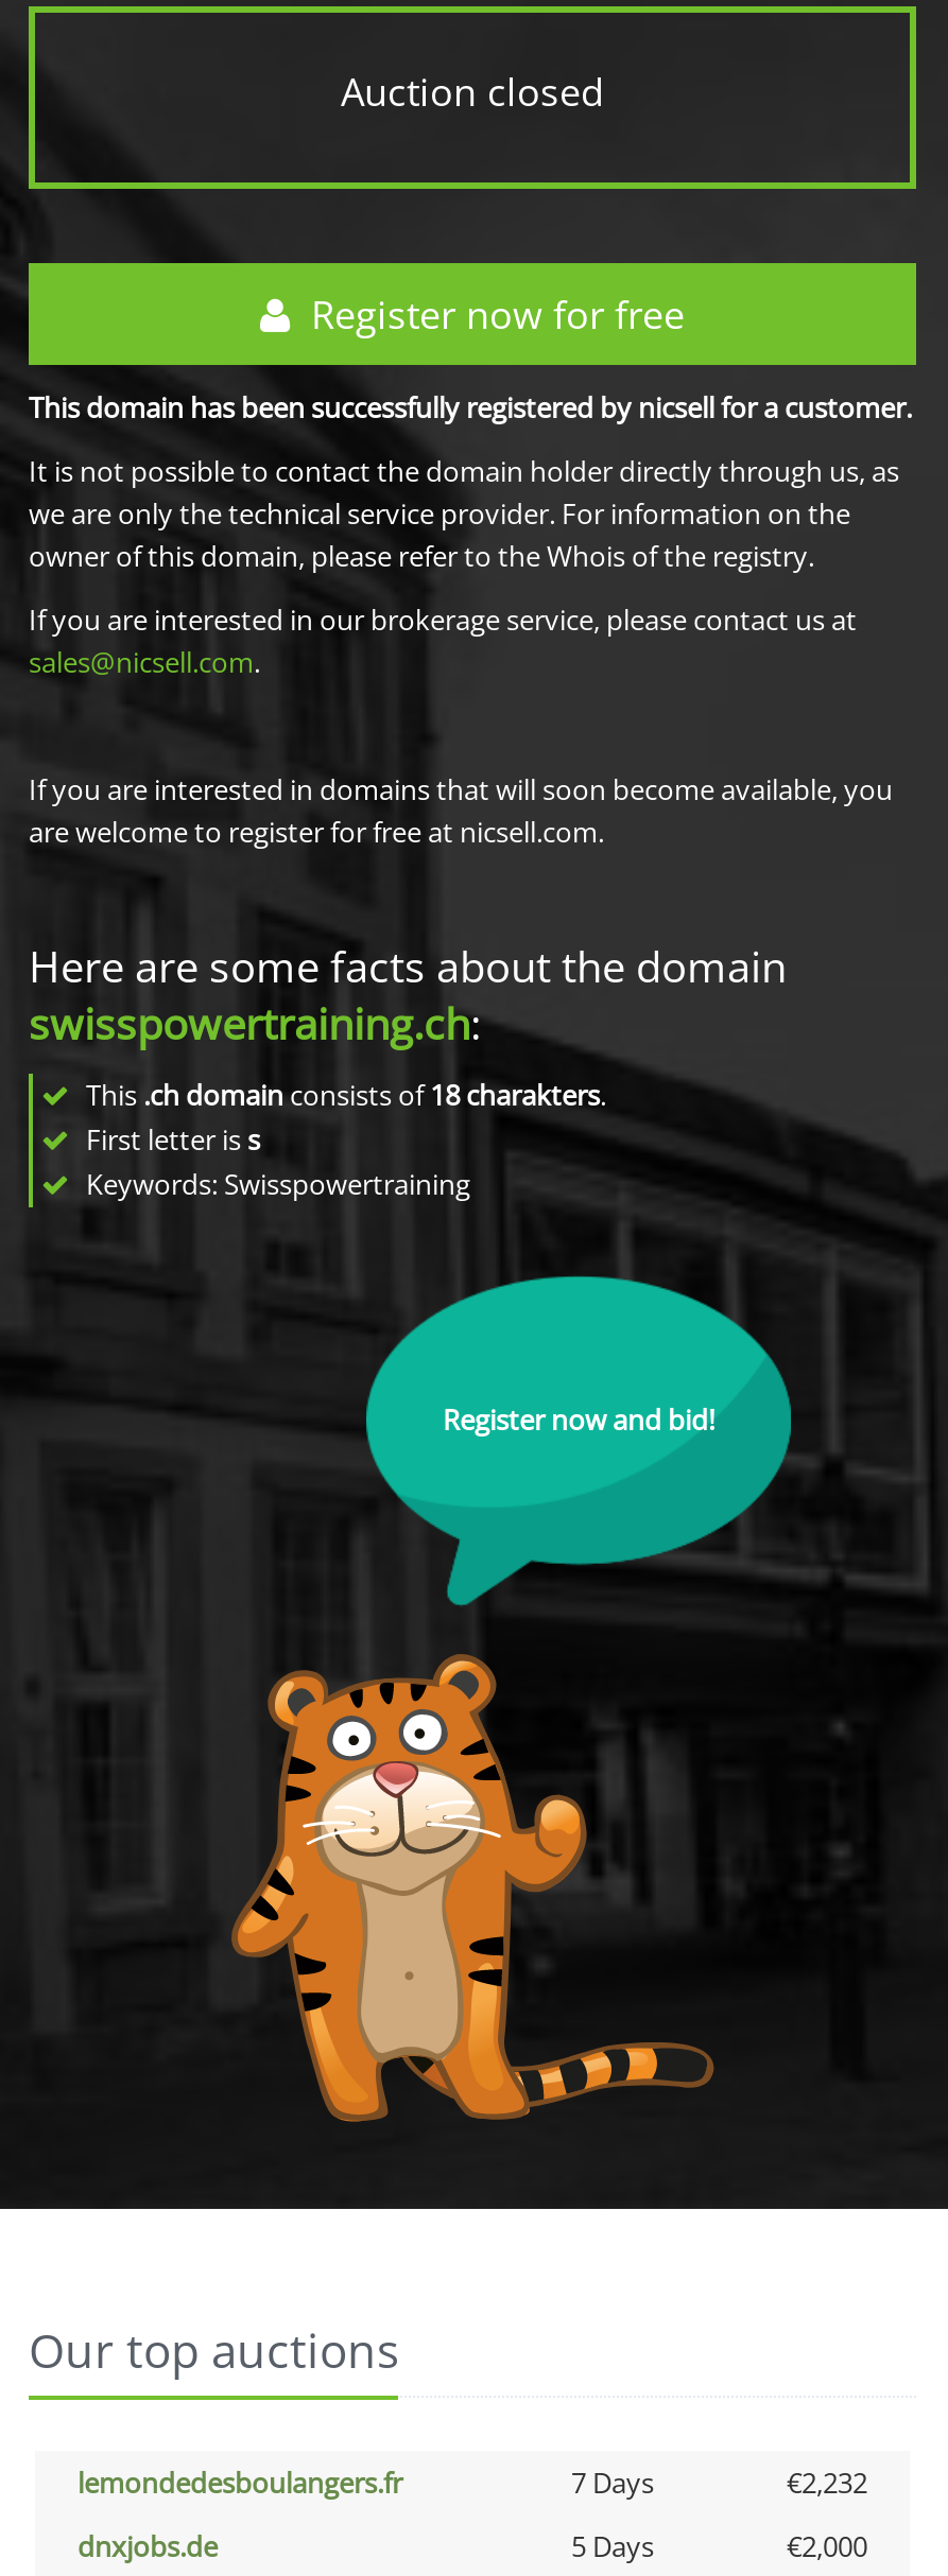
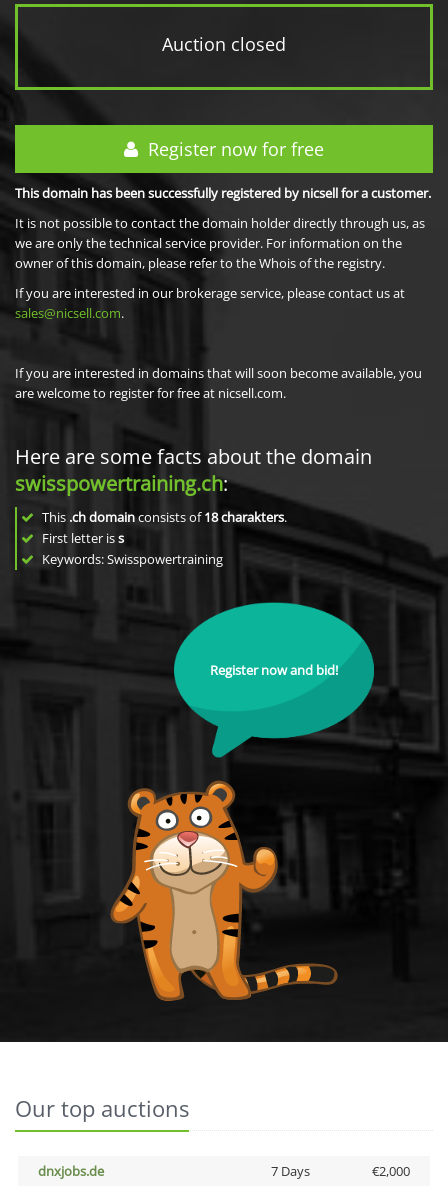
- lemondedesboulangers.fr
- 7 Days
- €2,232

- 5 Days
+ 7 Days
